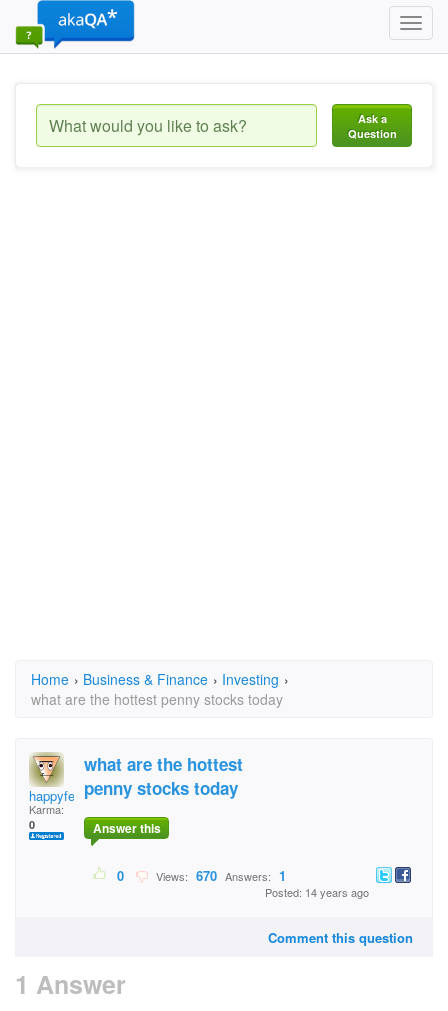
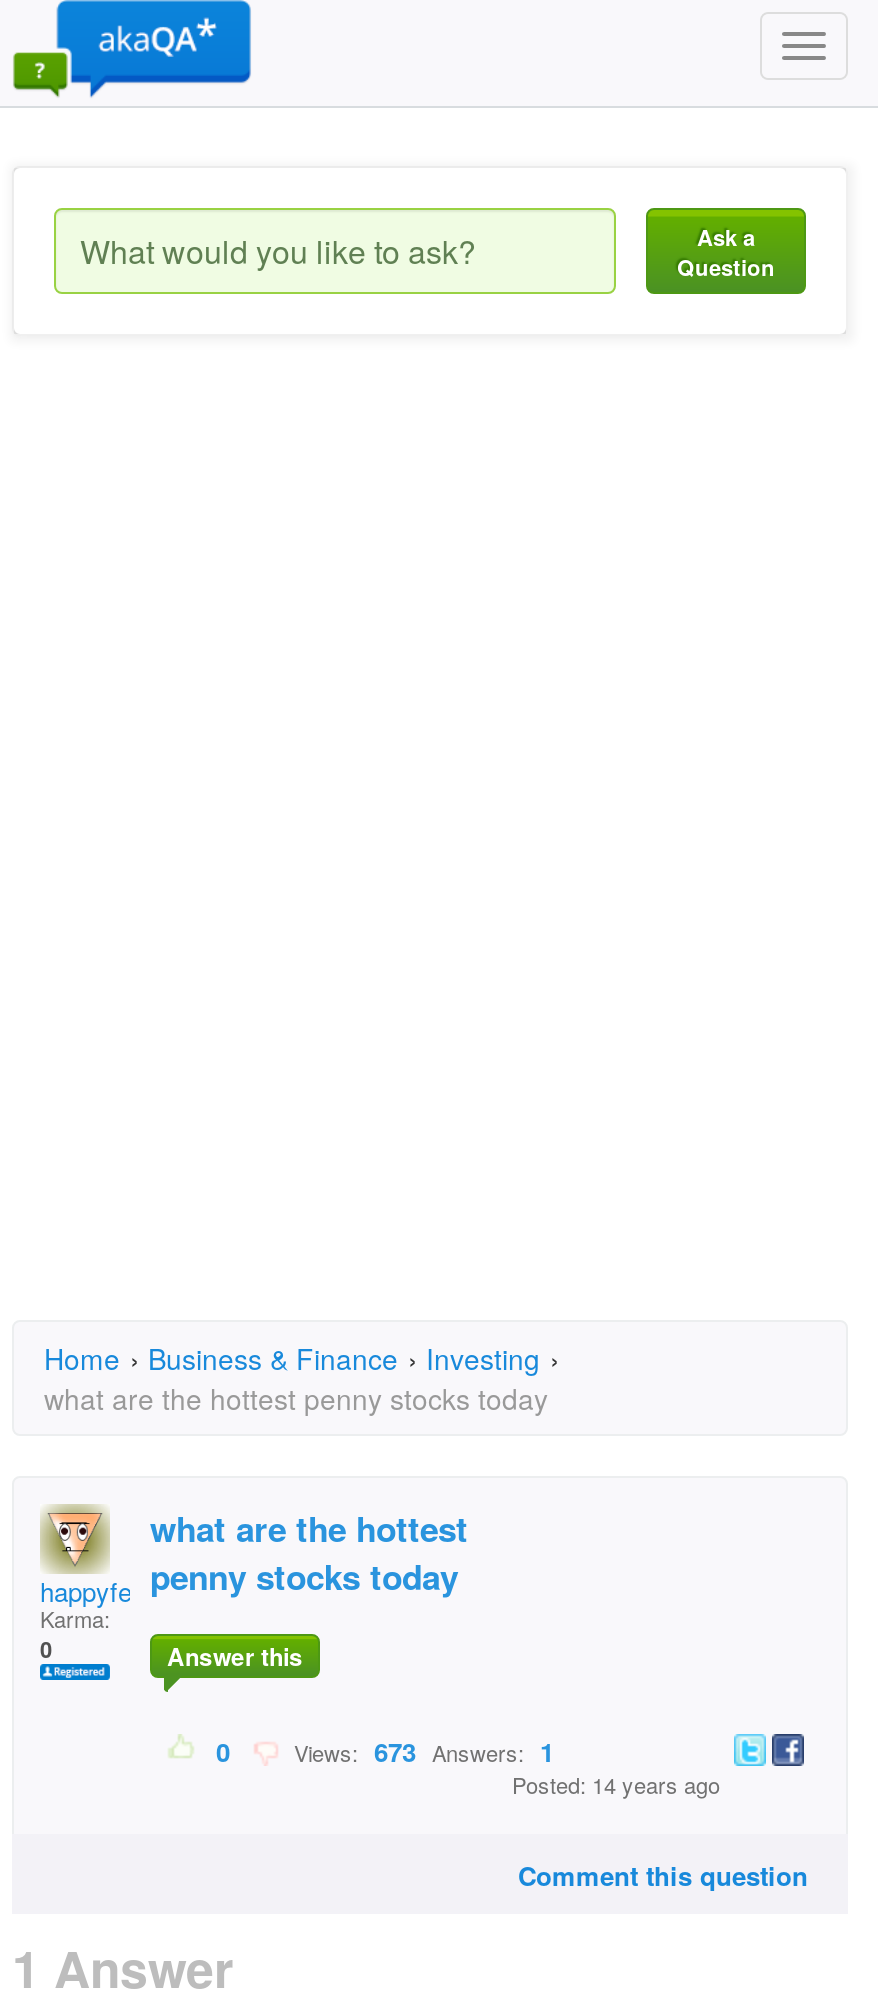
- Views: 670 Answers: 1
+ Views: 673 Answers: 1
